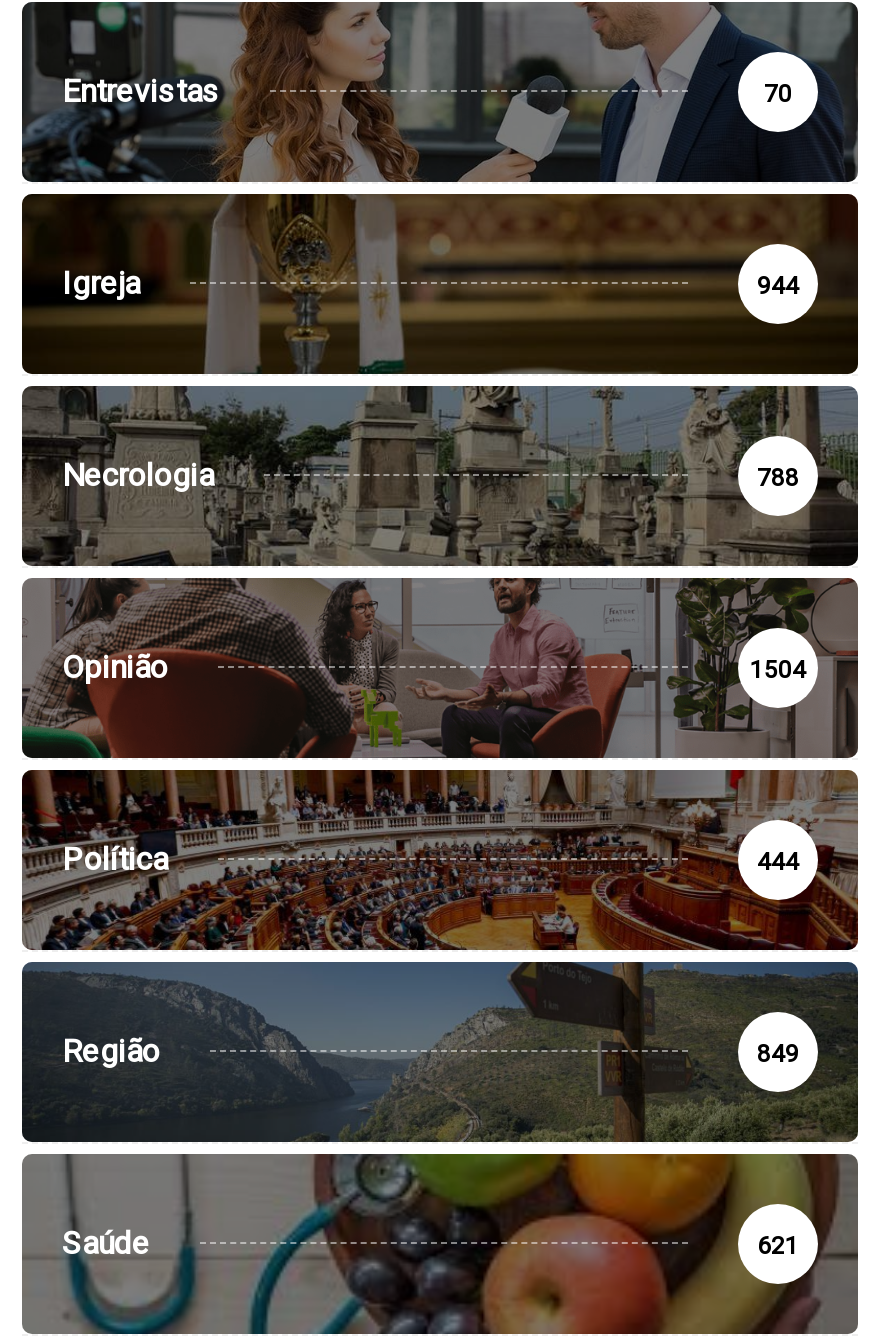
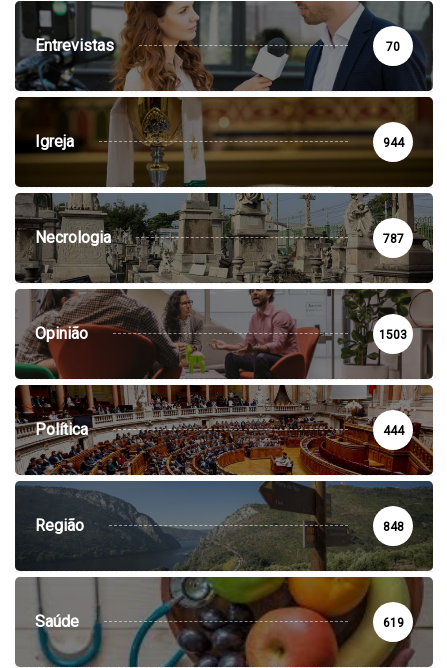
- 788
+ 787

- 1504
+ 1503

- 849
+ 848

- 621
+ 619
